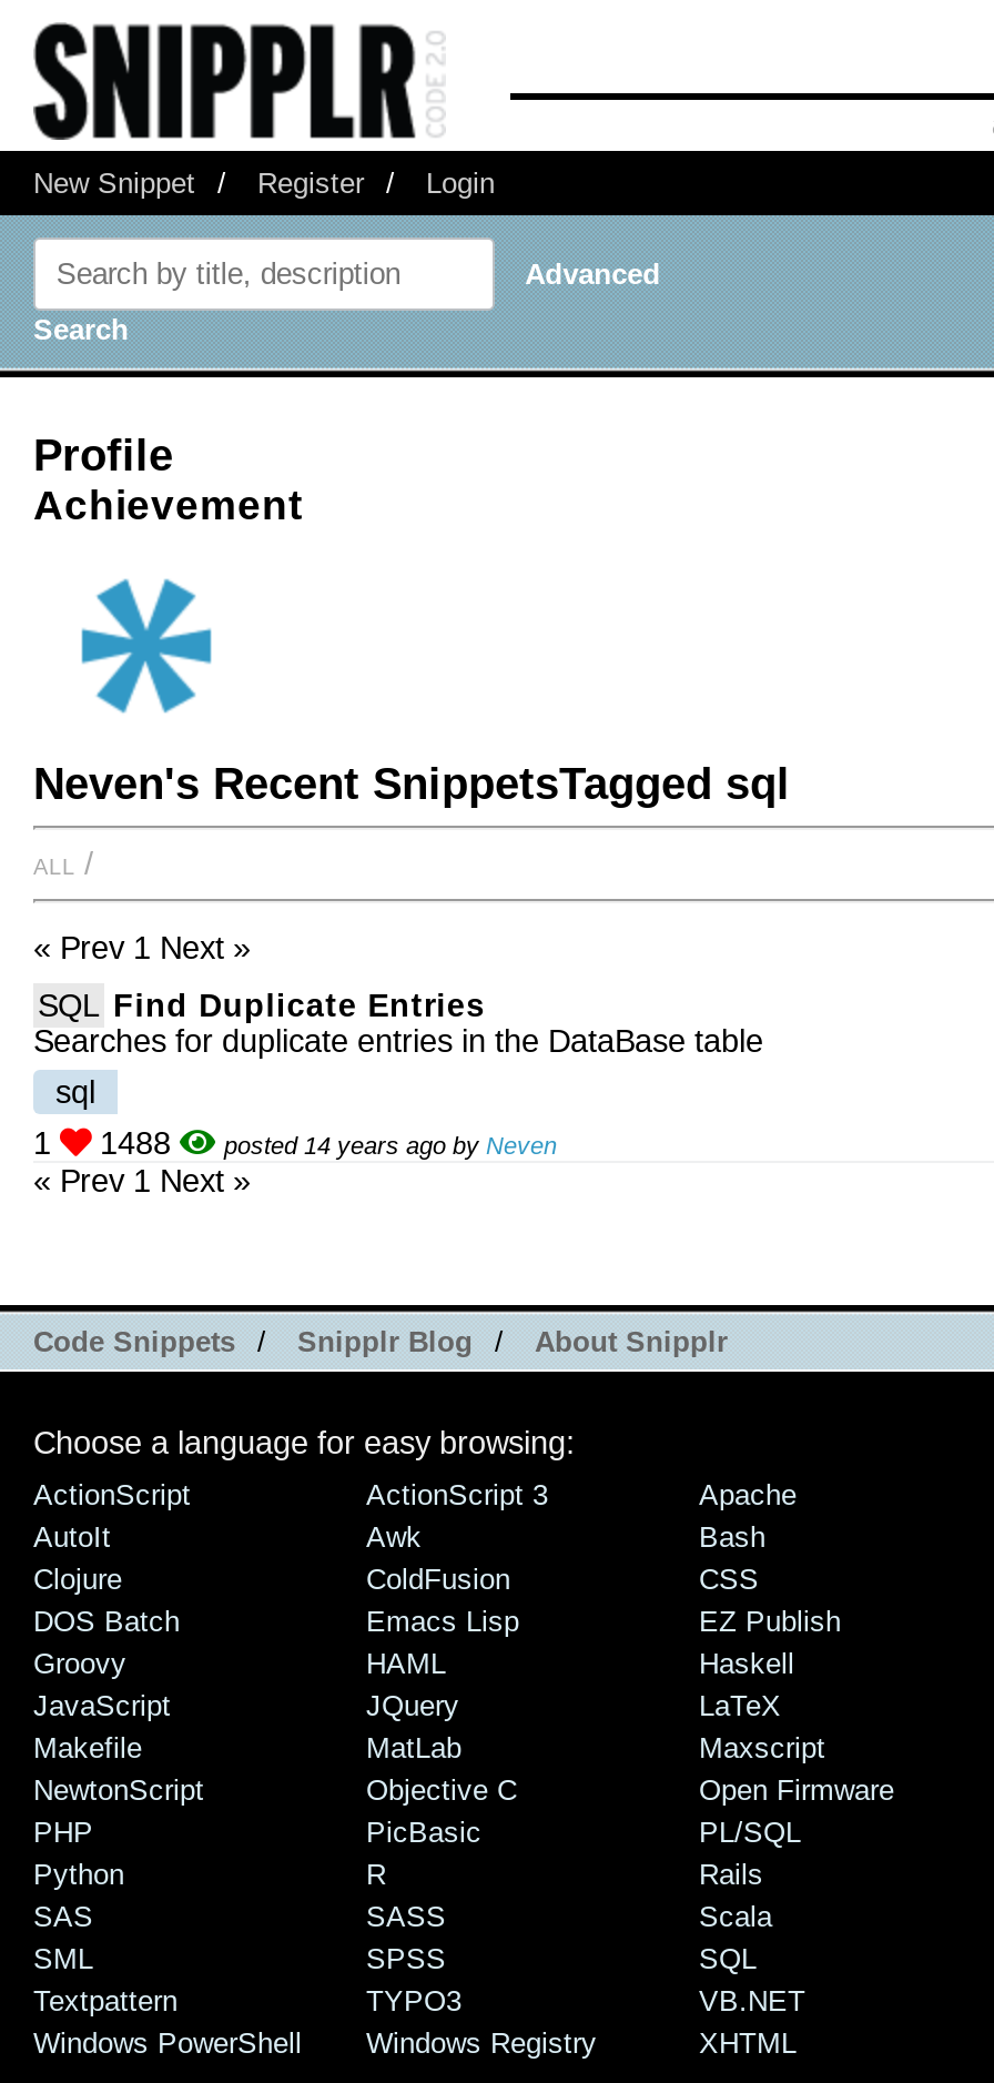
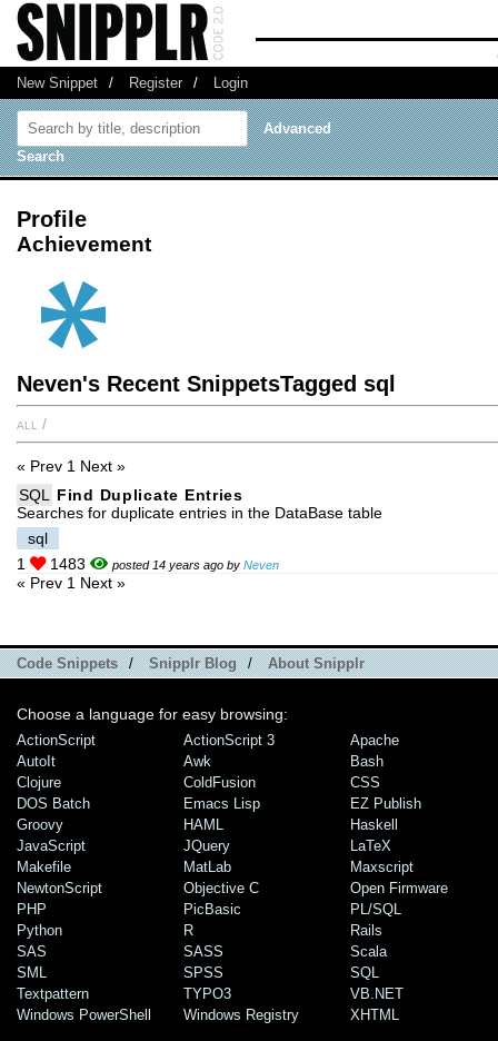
- 1 1488 posted 14 years ago by Neven
+ 1 1483 posted 14 years ago by Neven
